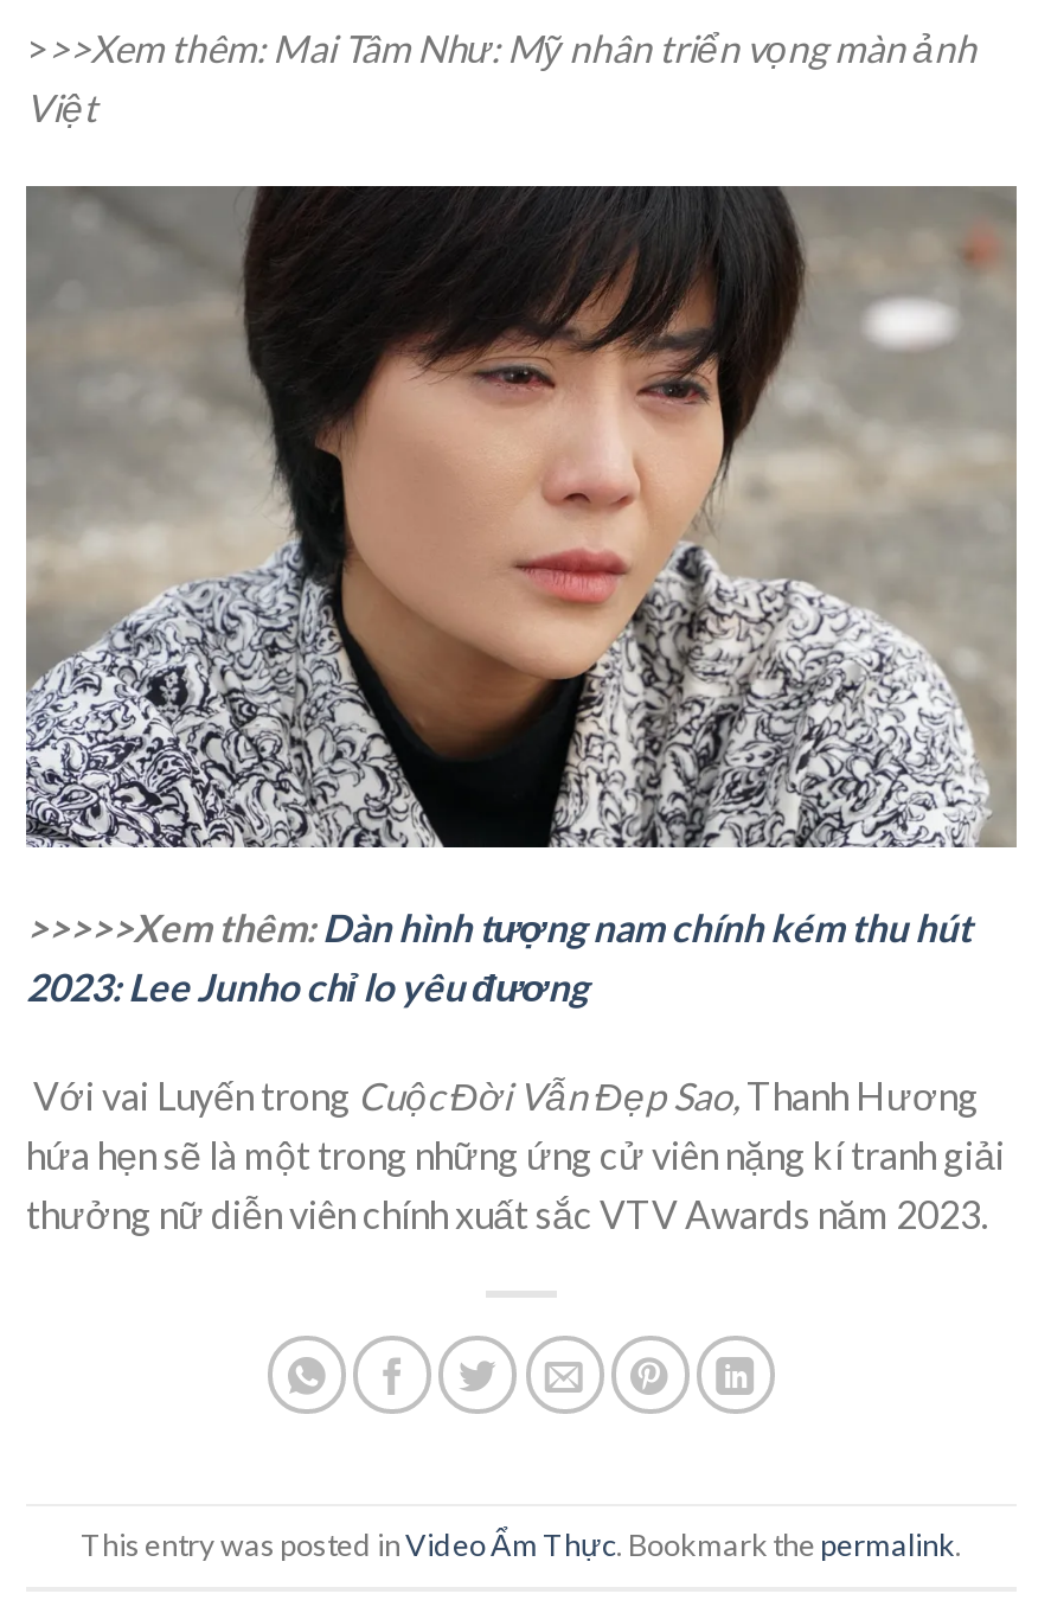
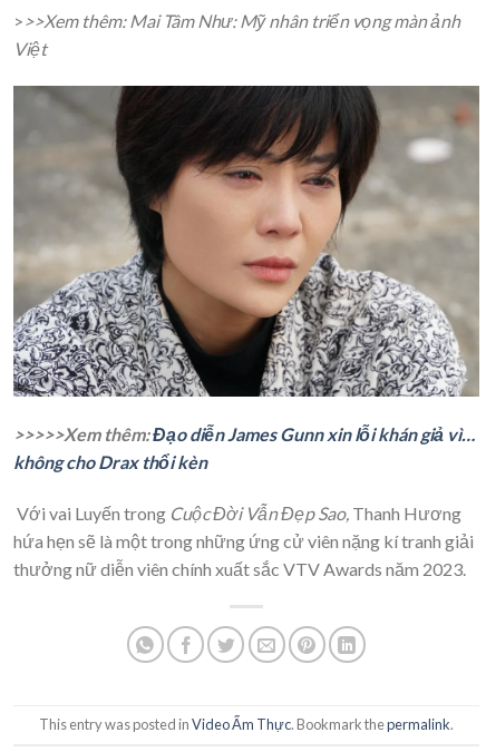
- >>>>>Xem thêm: Dàn hình tượng nam chính kém thu hút
- 2023: Lee Junho chỉ lo yêu đương
+ >>>>>Xem thêm: Đạo diễn James Gunn xin lỗi khán giả vì…
+ không cho Drax thổi kèn
